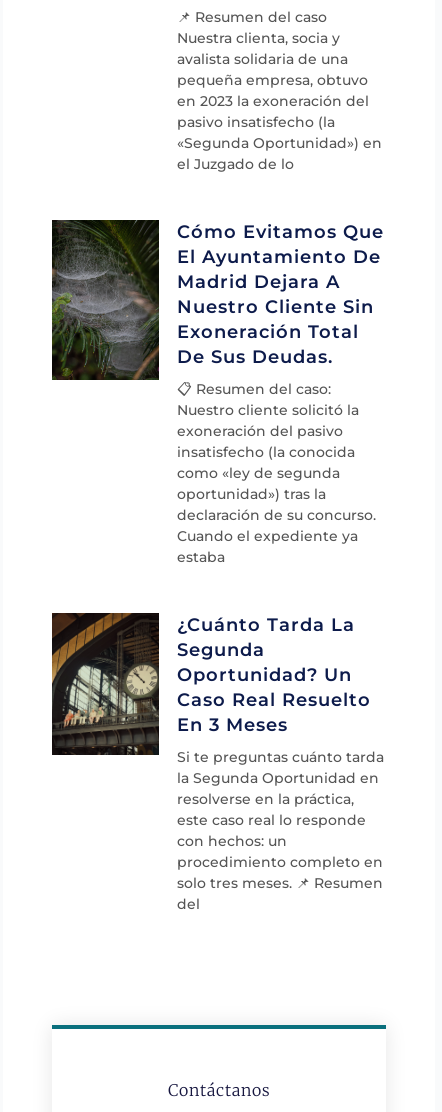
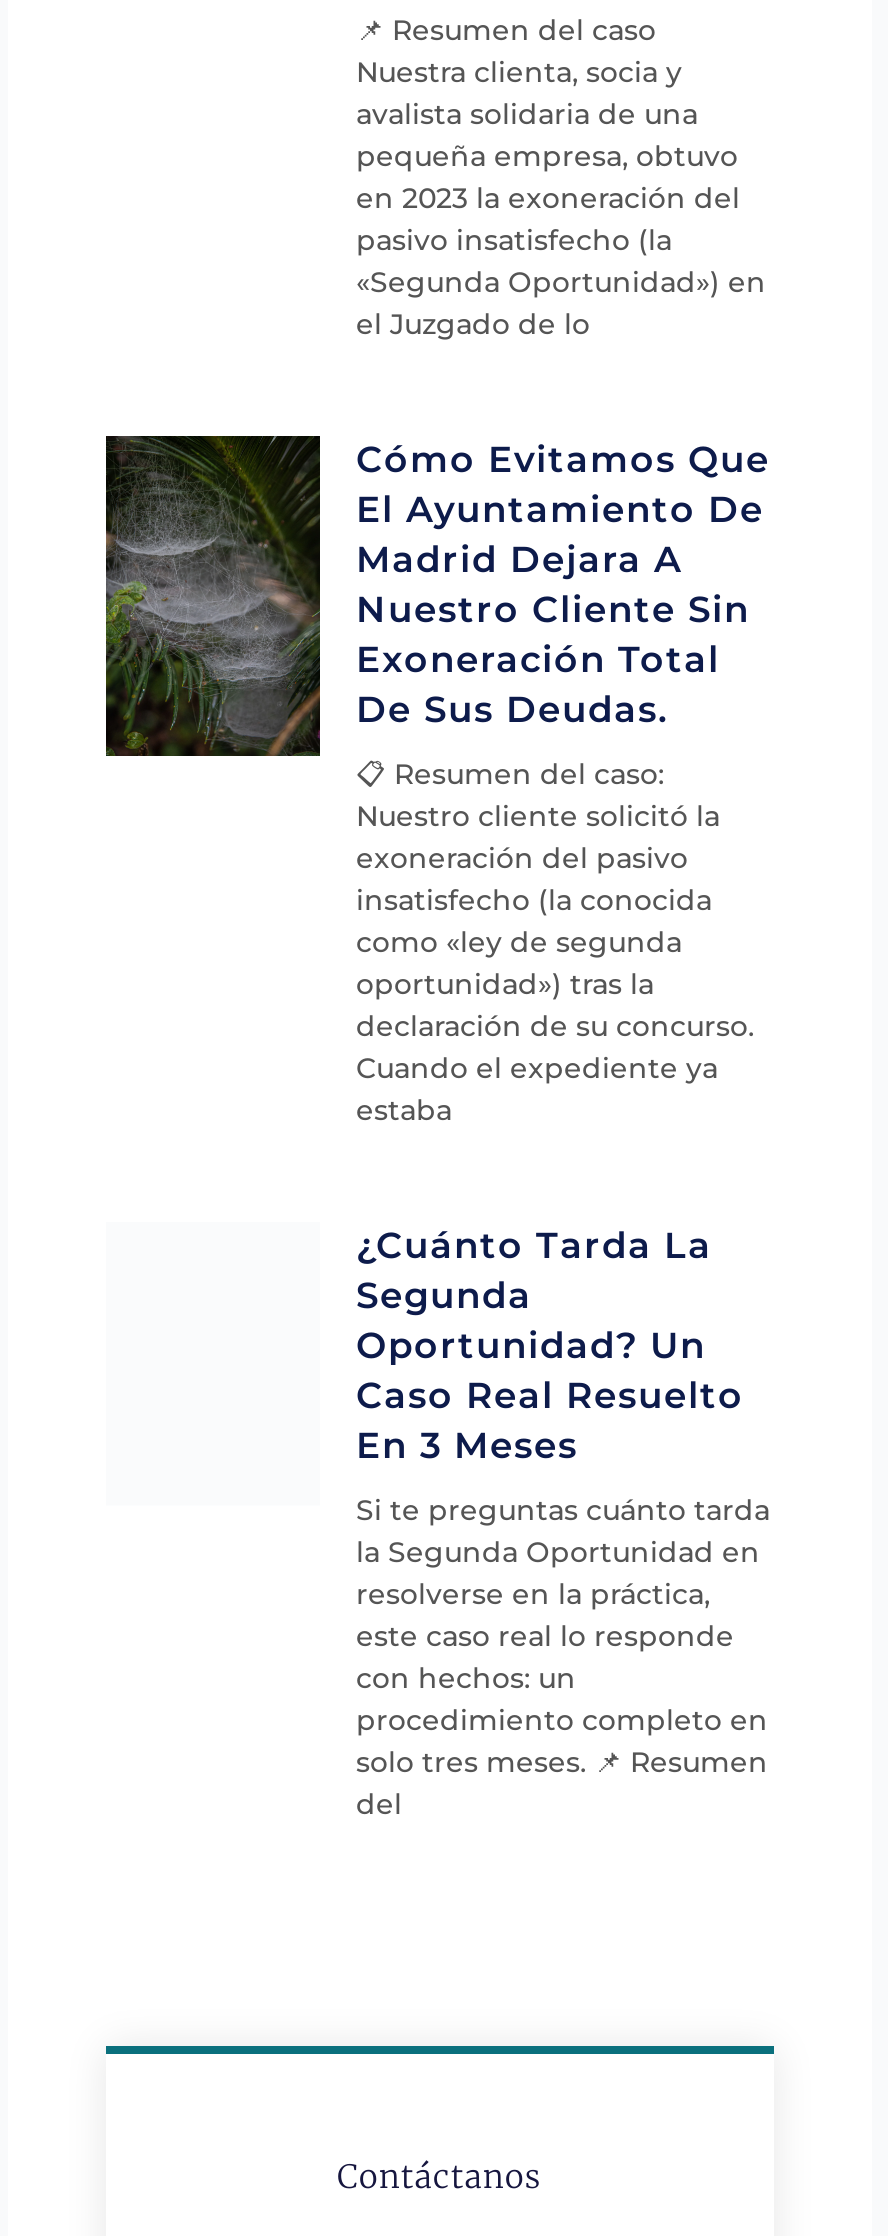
- [image]
